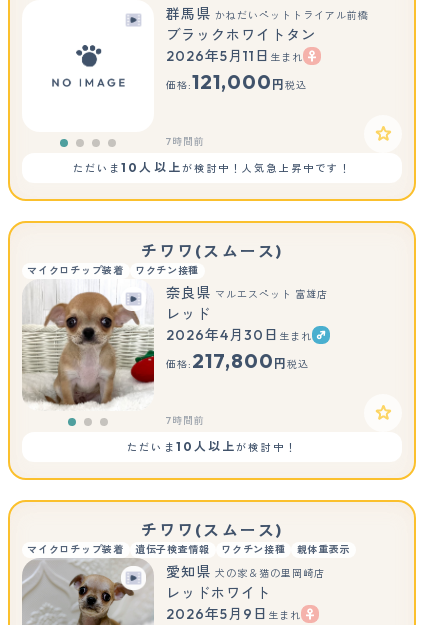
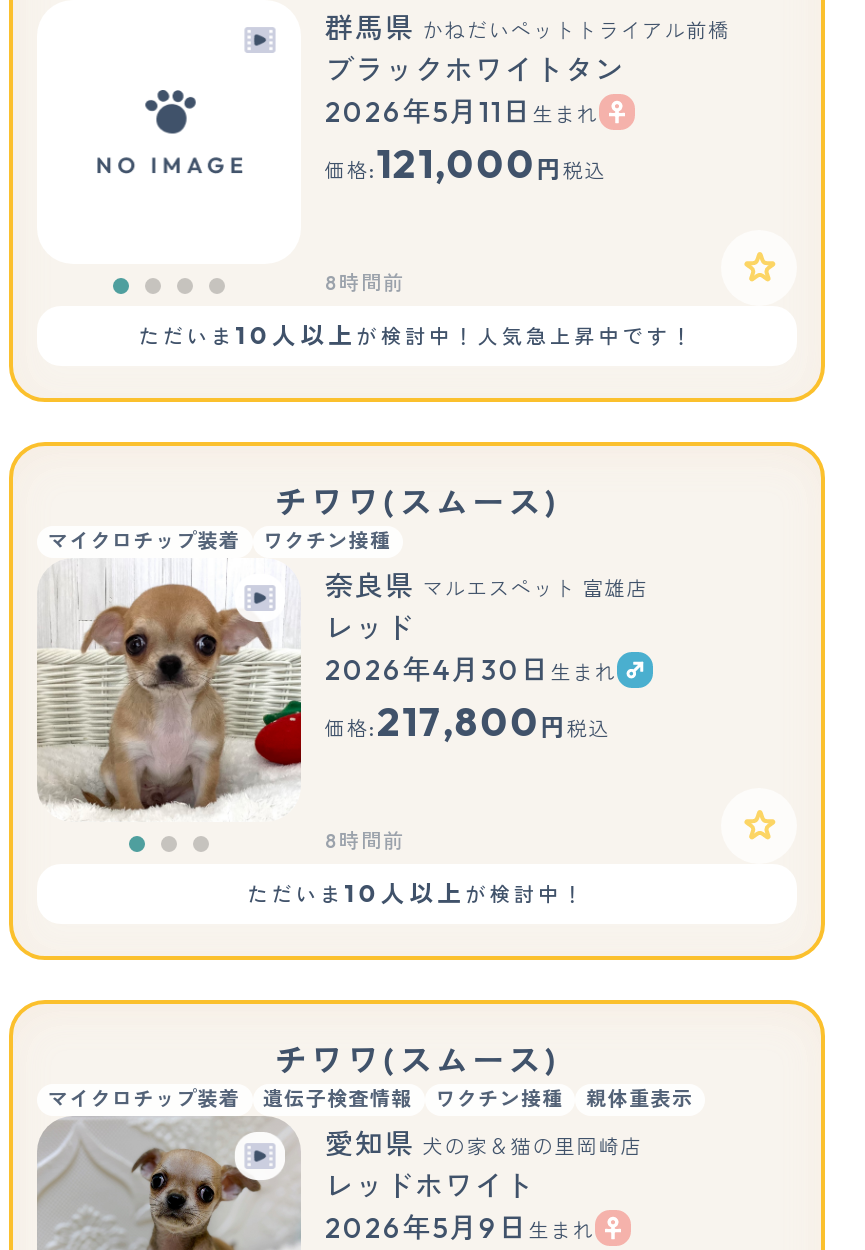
- 7時間前
+ 8時間前

- 7時間前
+ 8時間前
